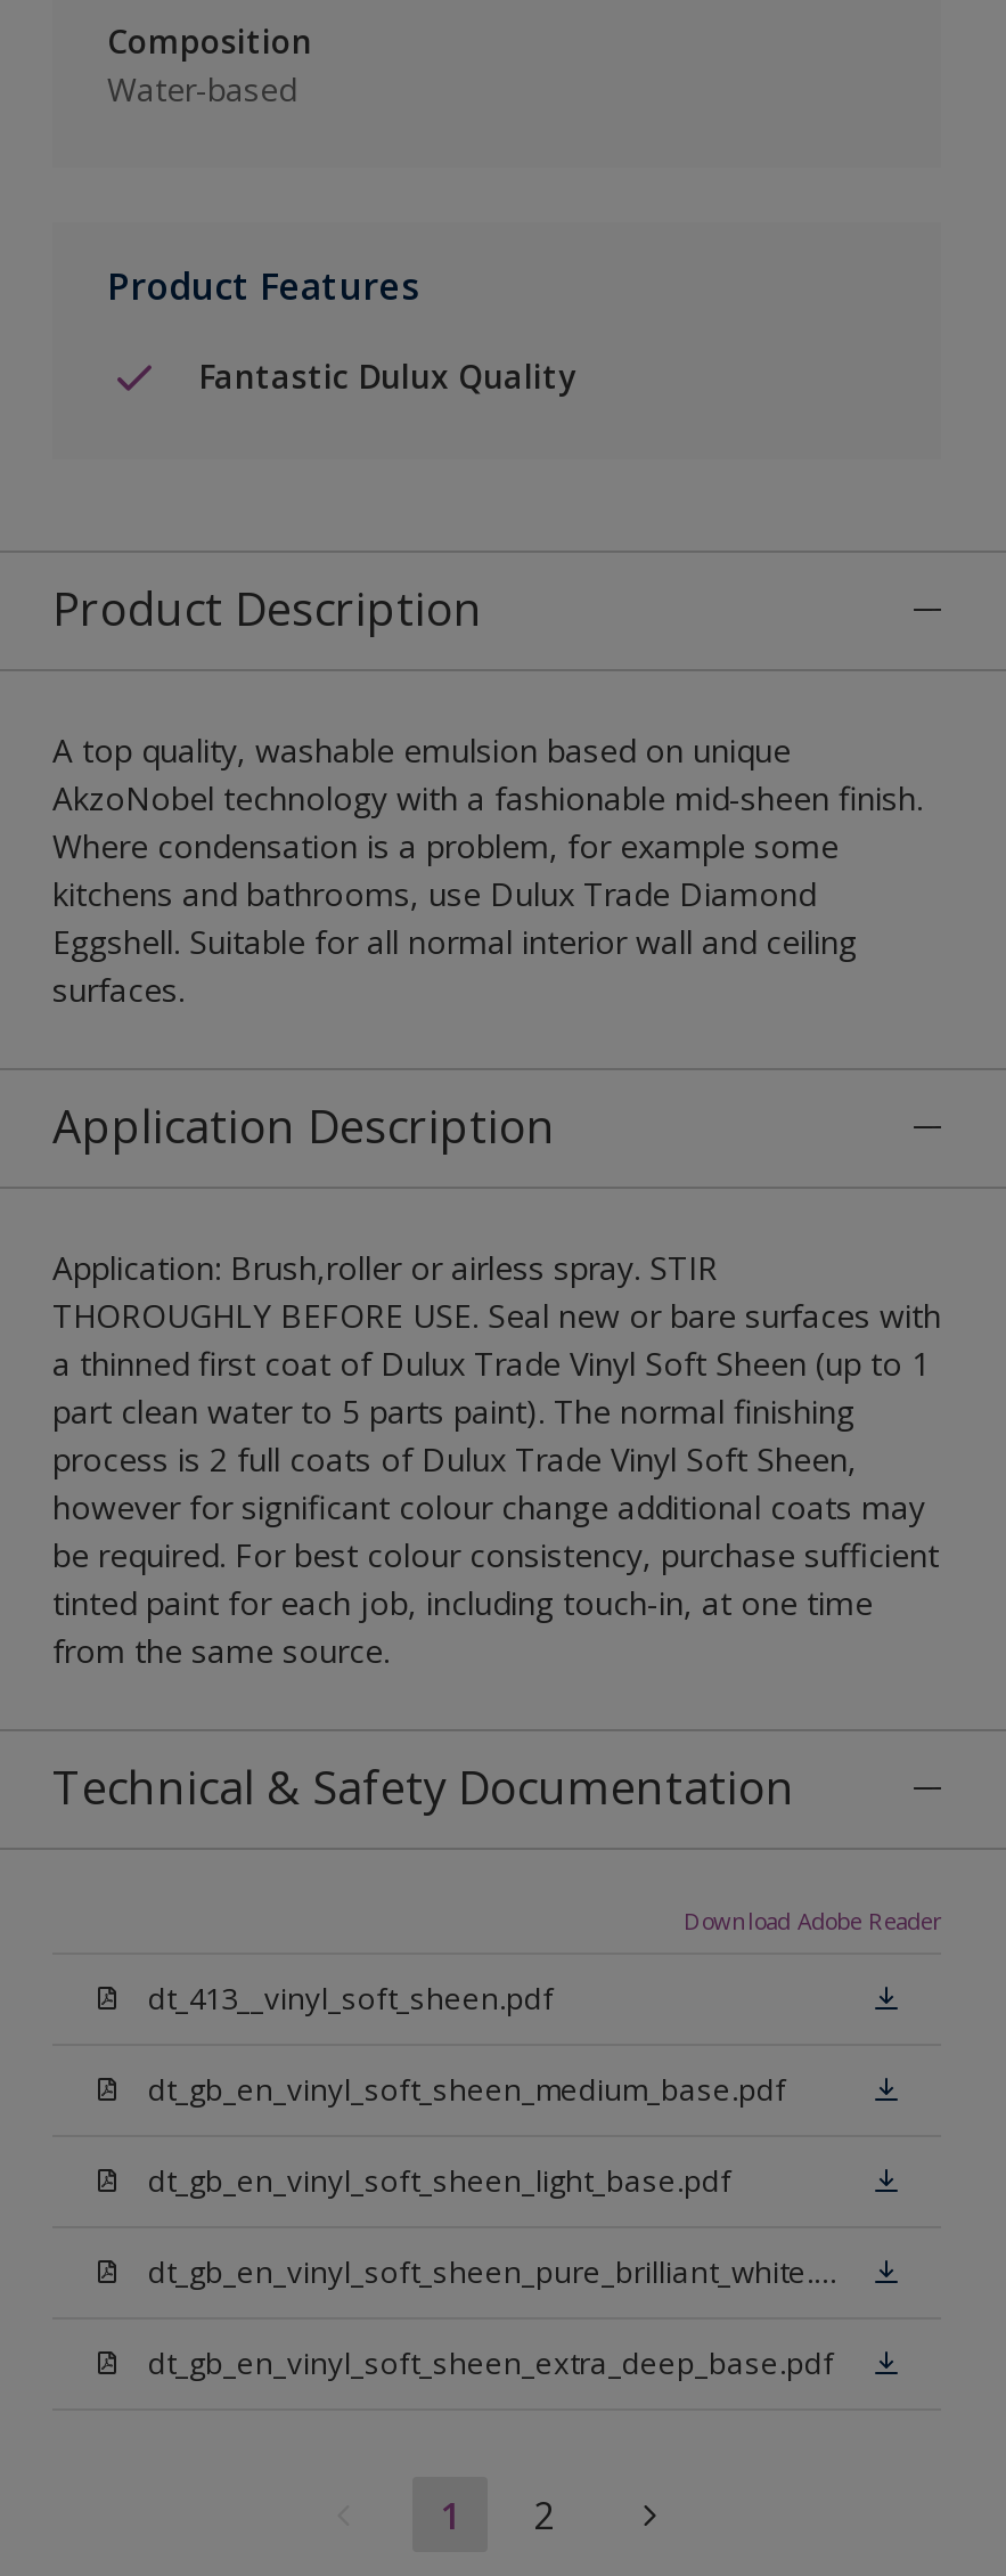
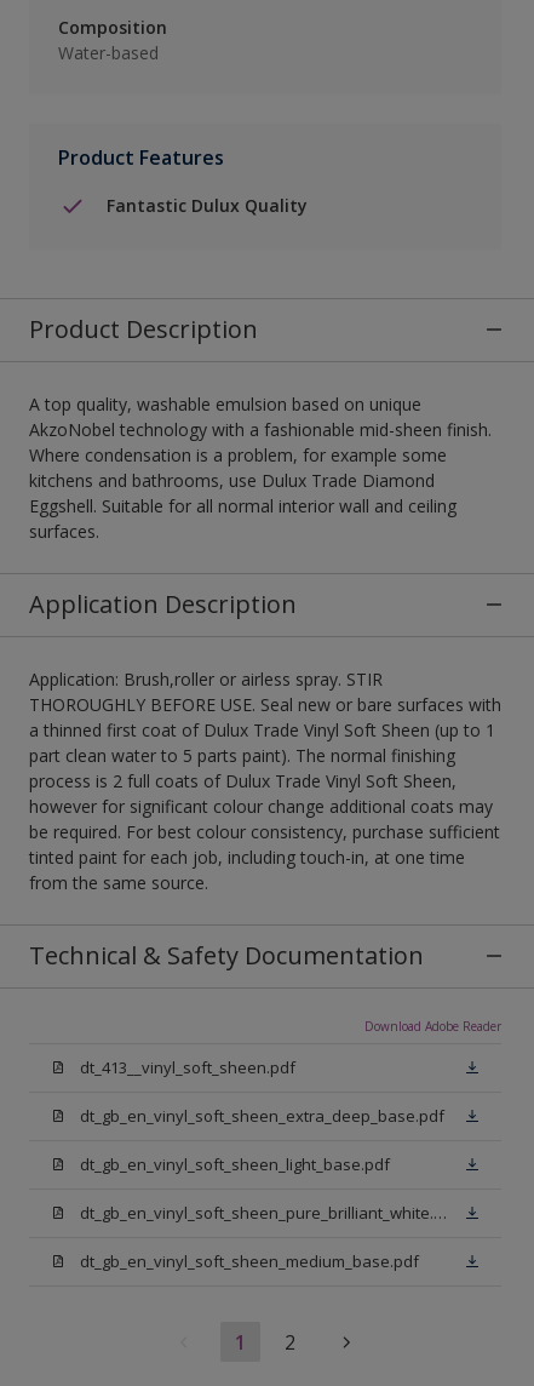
moved down: dt_gb_en_vinyl_soft_sheen_medium_base.pdf

moved up: dt_gb_en_vinyl_soft_sheen_extra_deep_base.pdf
